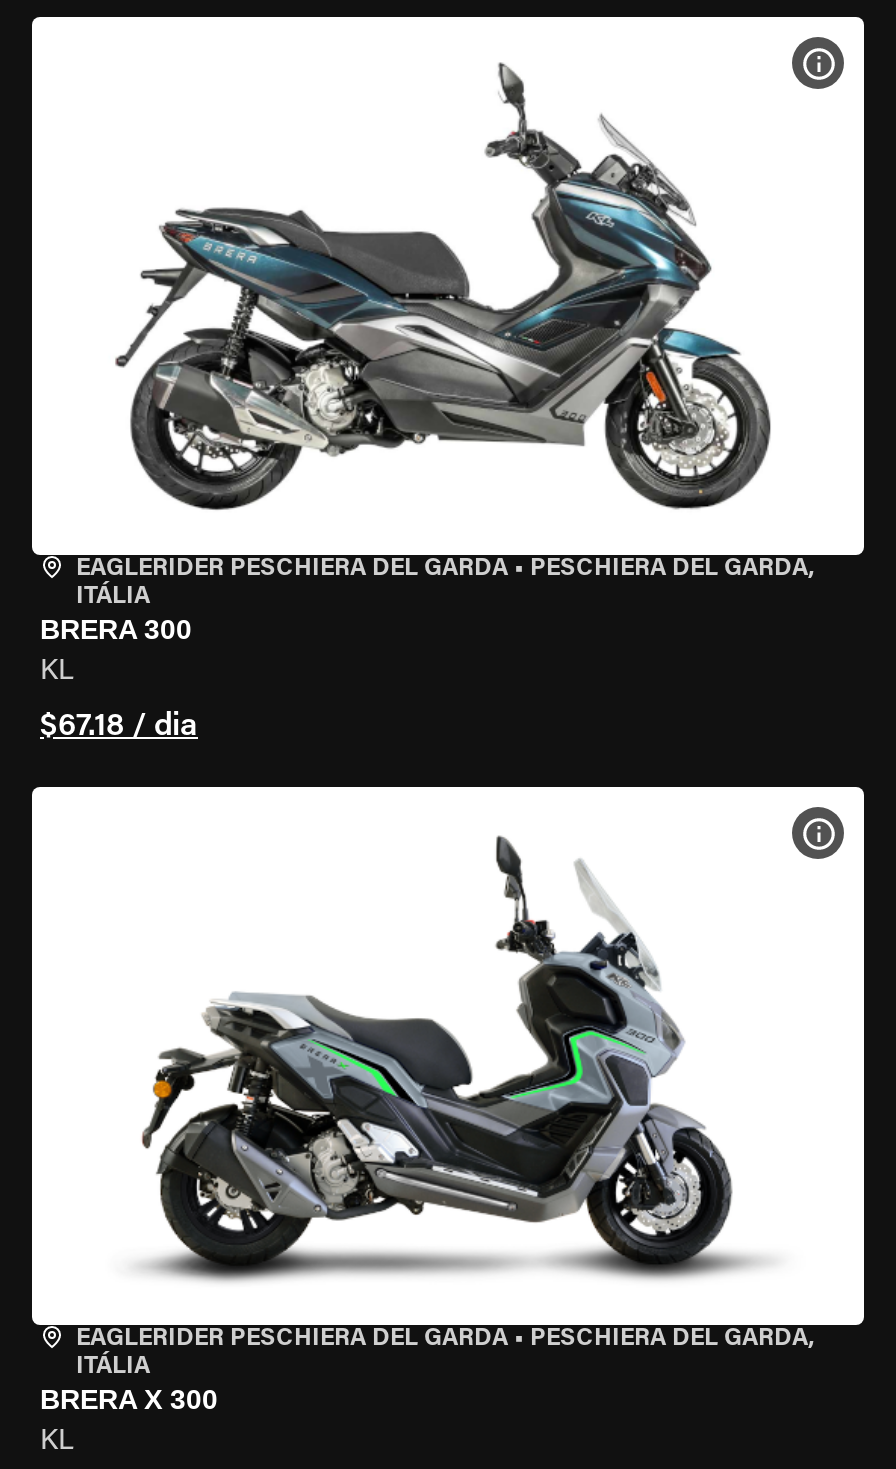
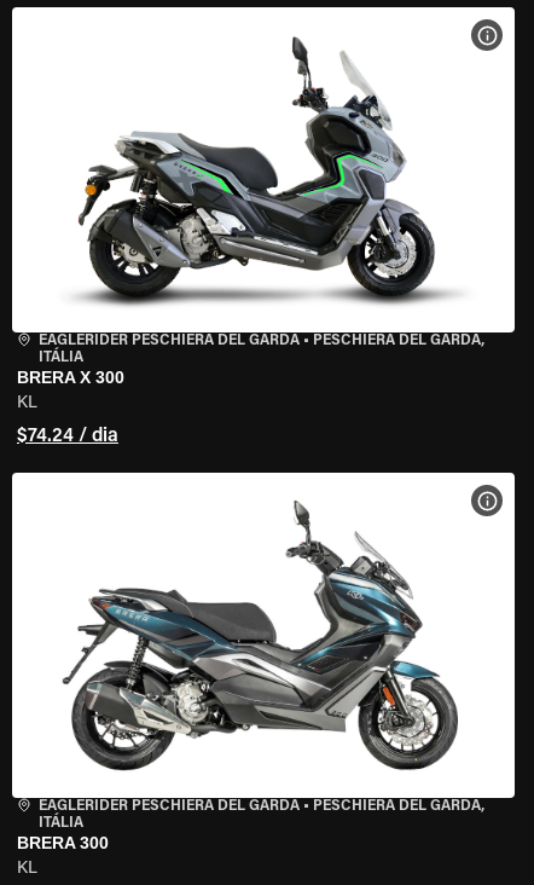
moved down: [image]

- BRERA 300
+ BRERA X 300

- $67.18 / dia
+ $74.24 / dia

moved up: [image]

- BRERA X 300
+ BRERA 300
